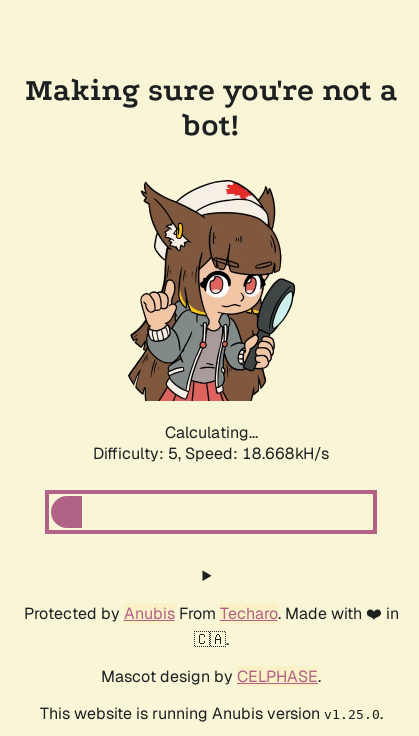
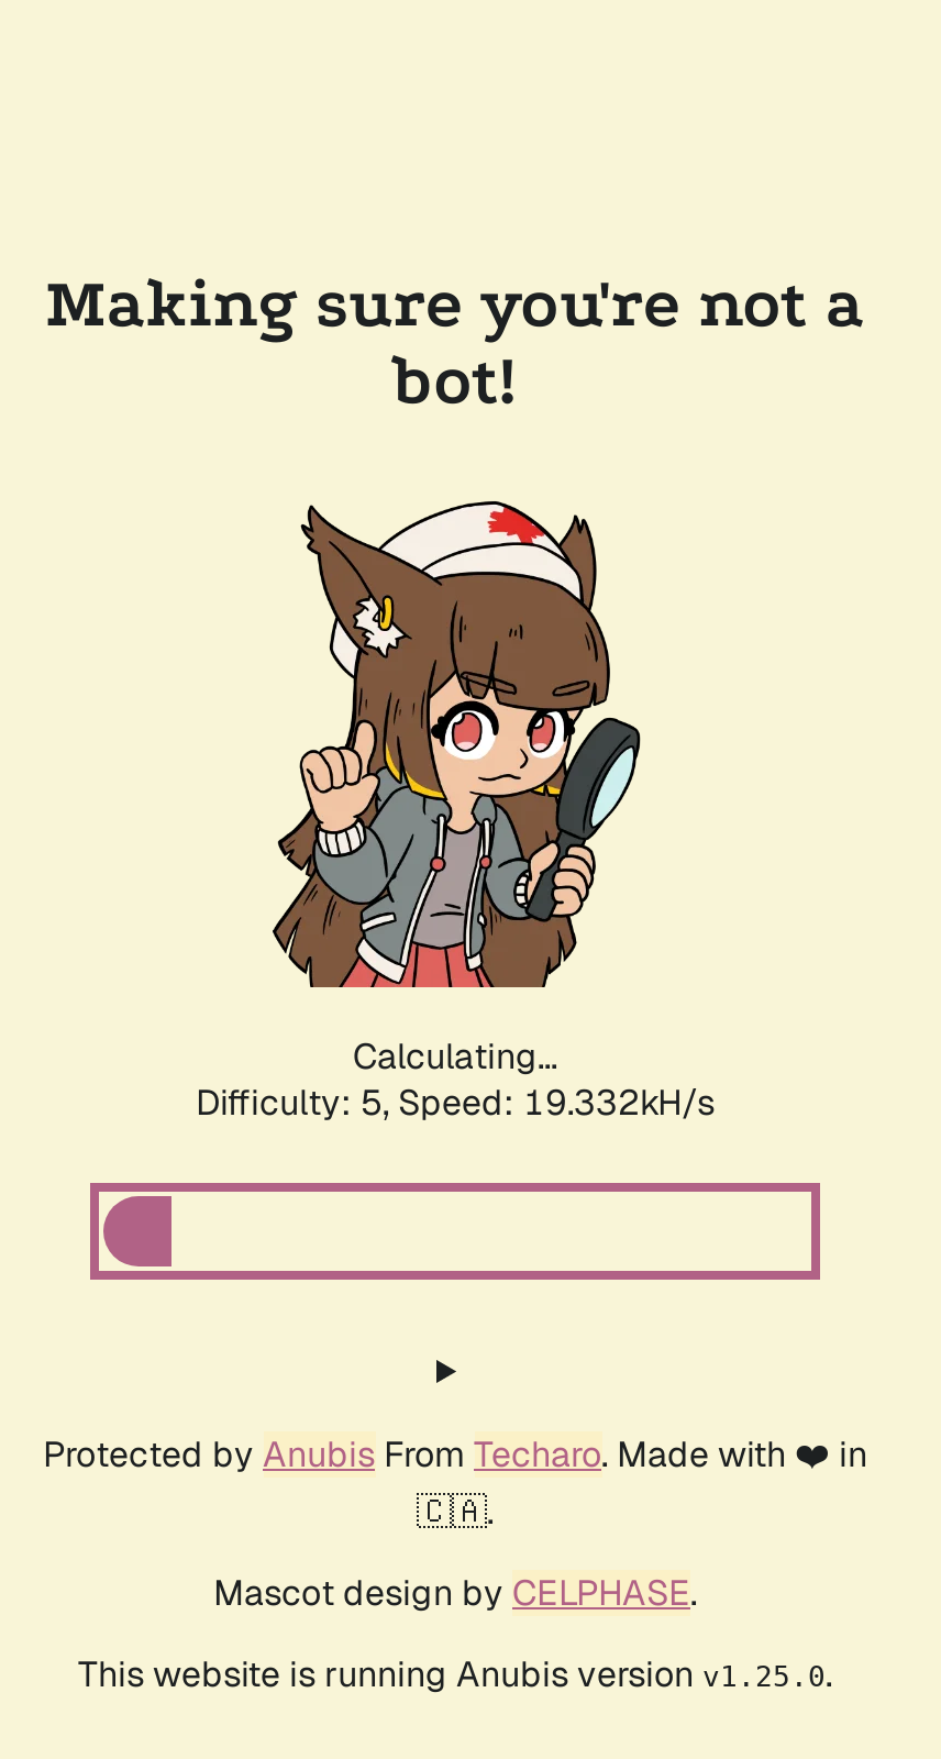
- Difficulty: 5, Speed: 18.668kH/s
+ Difficulty: 5, Speed: 19.332kH/s
